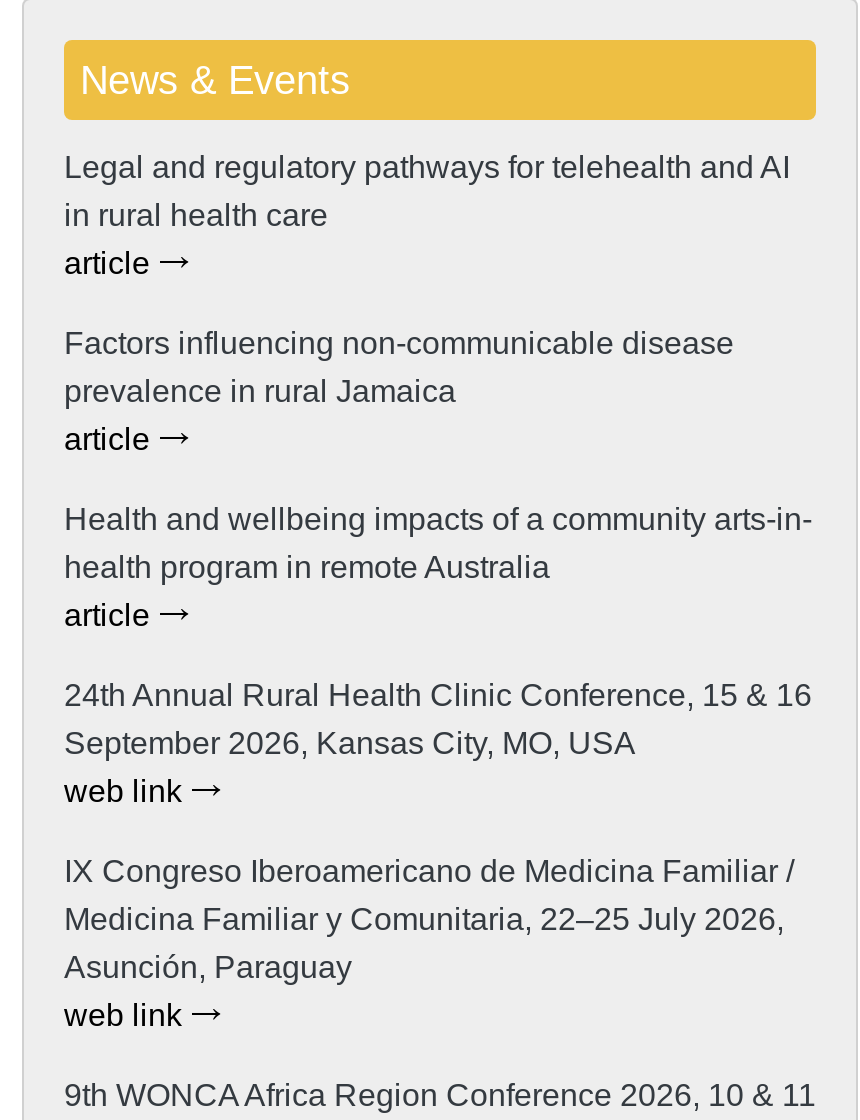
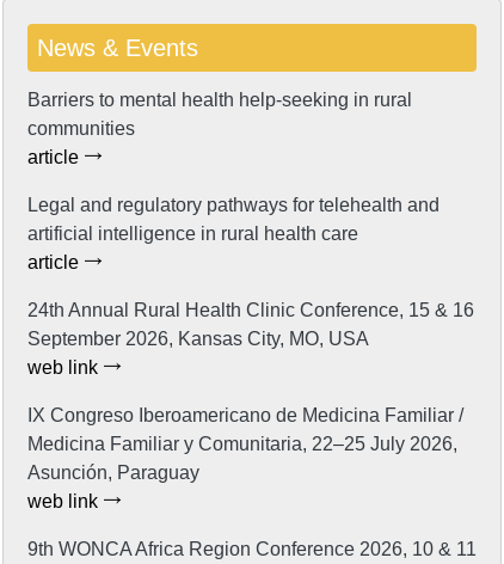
- Legal and regulatory pathways for telehealth and AI
- in rural health care
+ Barriers to mental health help-seeking in rural
+ communities

- Factors influencing non-communicable disease
- prevalence in rural Jamaica
- article
- Health and wellbeing impacts of a community arts-in-
- health program in remote Australia
+ Legal and regulatory pathways for telehealth and
+ artificial intelligence in rural health care
